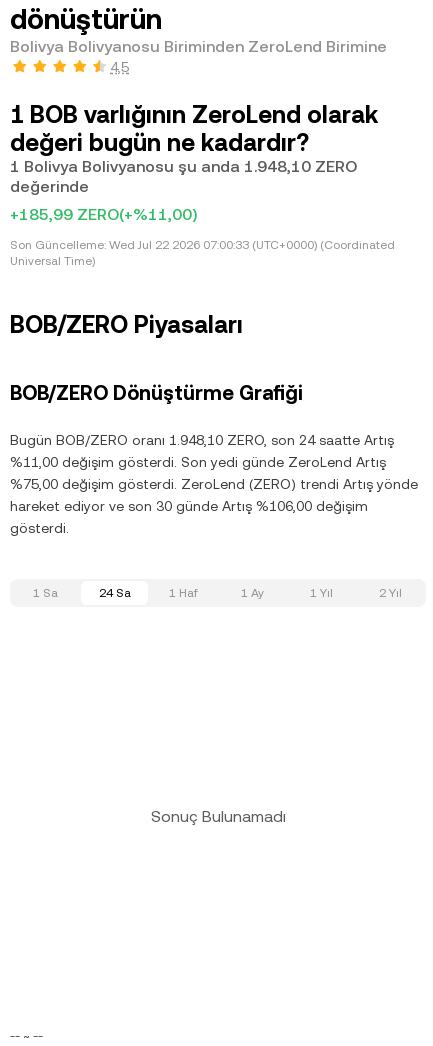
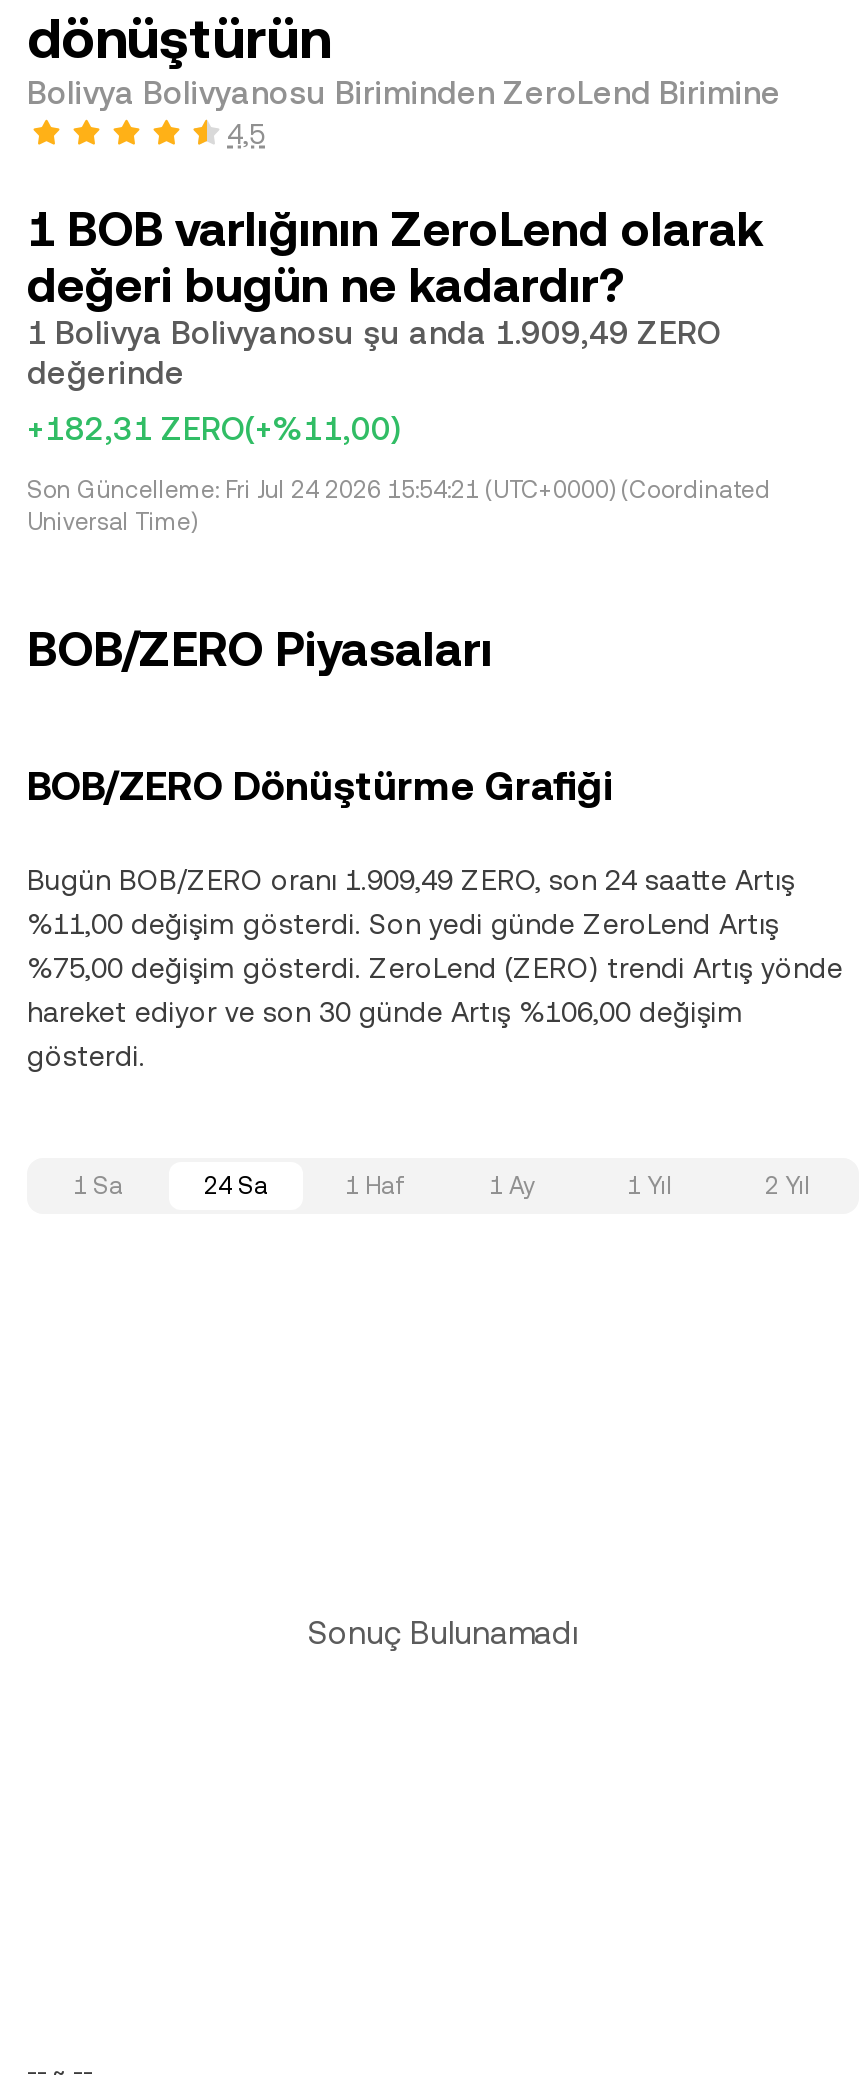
- 1 Bolivya Bolivyanosu şu anda 1.948,10 ZERO
+ 1 Bolivya Bolivyanosu şu anda 1.909,49 ZERO

- +185,99 ZERO(+%11,00)
+ +182,31 ZERO(+%11,00)

- Son Güncelleme: Wed Jul 22 2026 07:00:33 (UTC+0000) (Coordinated
+ Son Güncelleme: Fri Jul 24 2026 15:54:21 (UTC+0000) (Coordinated

- Bugün BOB/ZERO oranı 1.948,10 ZERO, son 24 saatte Artış
+ Bugün BOB/ZERO oranı 1.909,49 ZERO, son 24 saatte Artış
